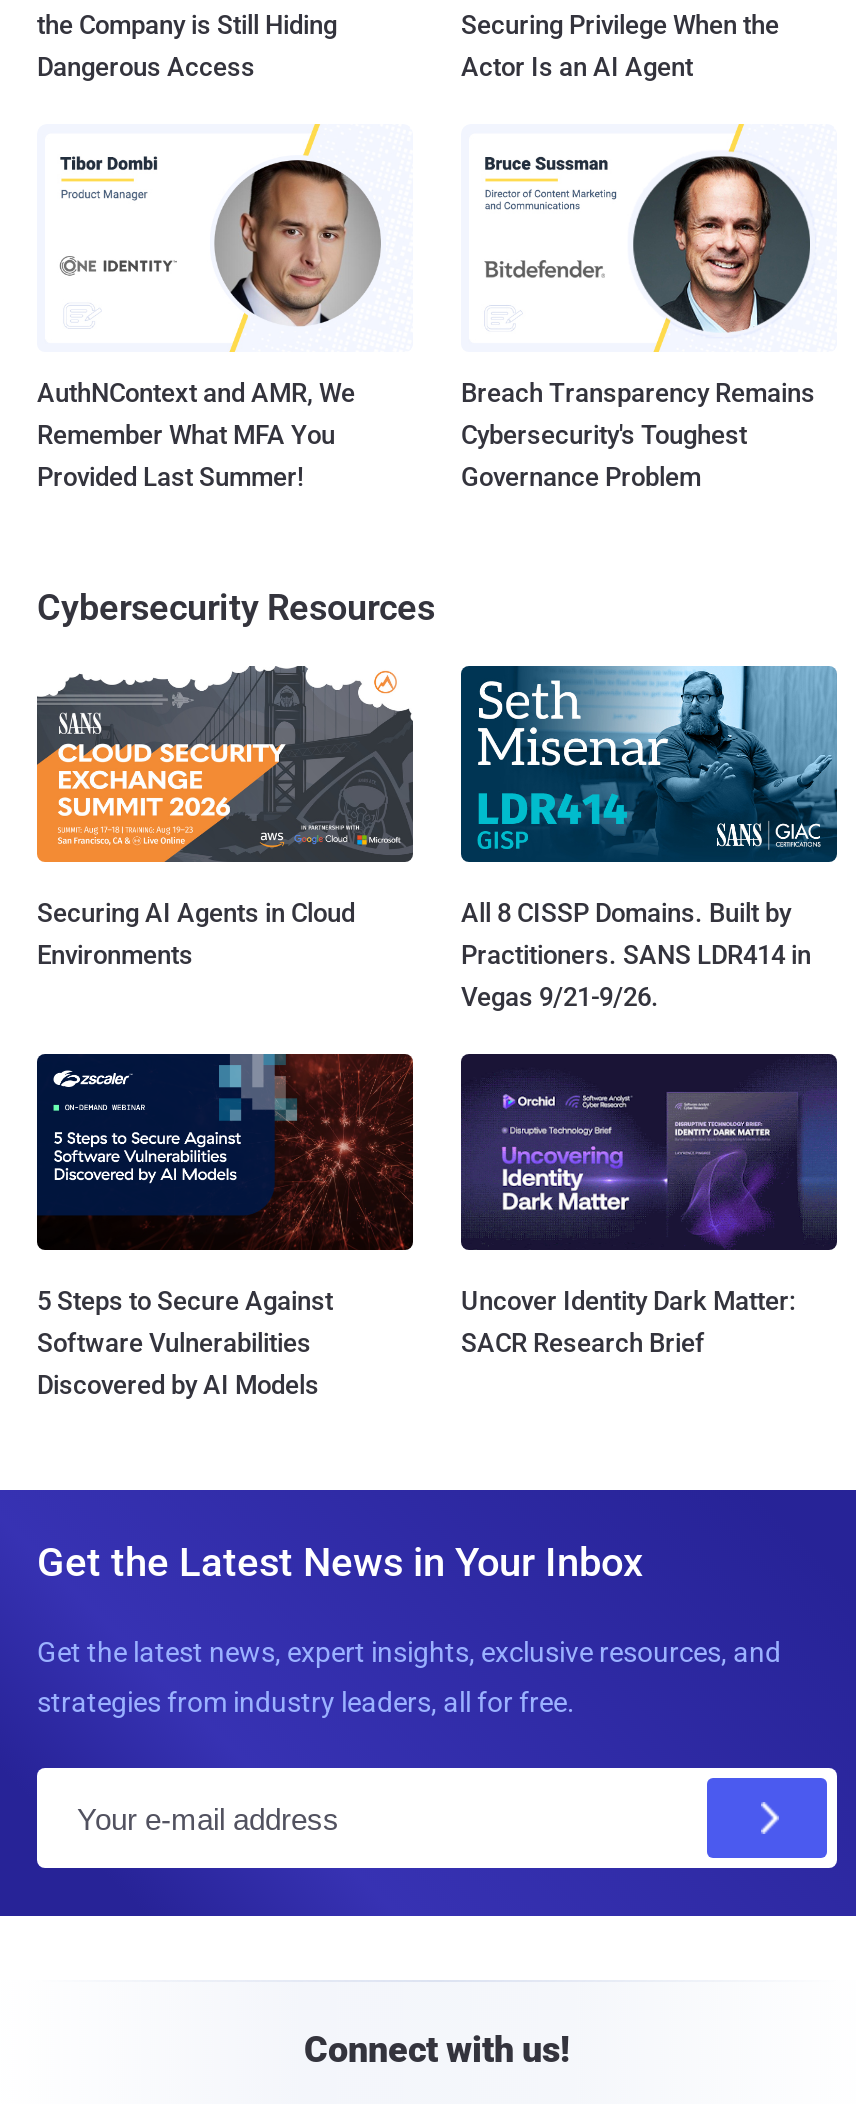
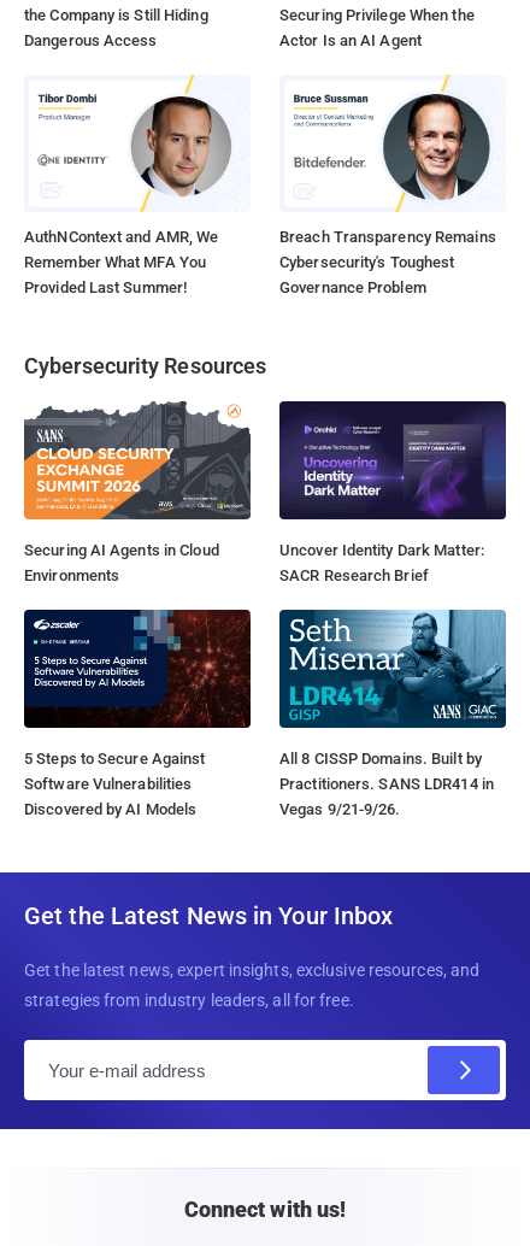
moved down: [image] | All 8 CISSP Domains. Built by | Practitioners. SANS LDR414 in | Vegas 9/21-9/26.

moved up: [image] | Uncover Identity Dark Matter: | SACR Research Brief
